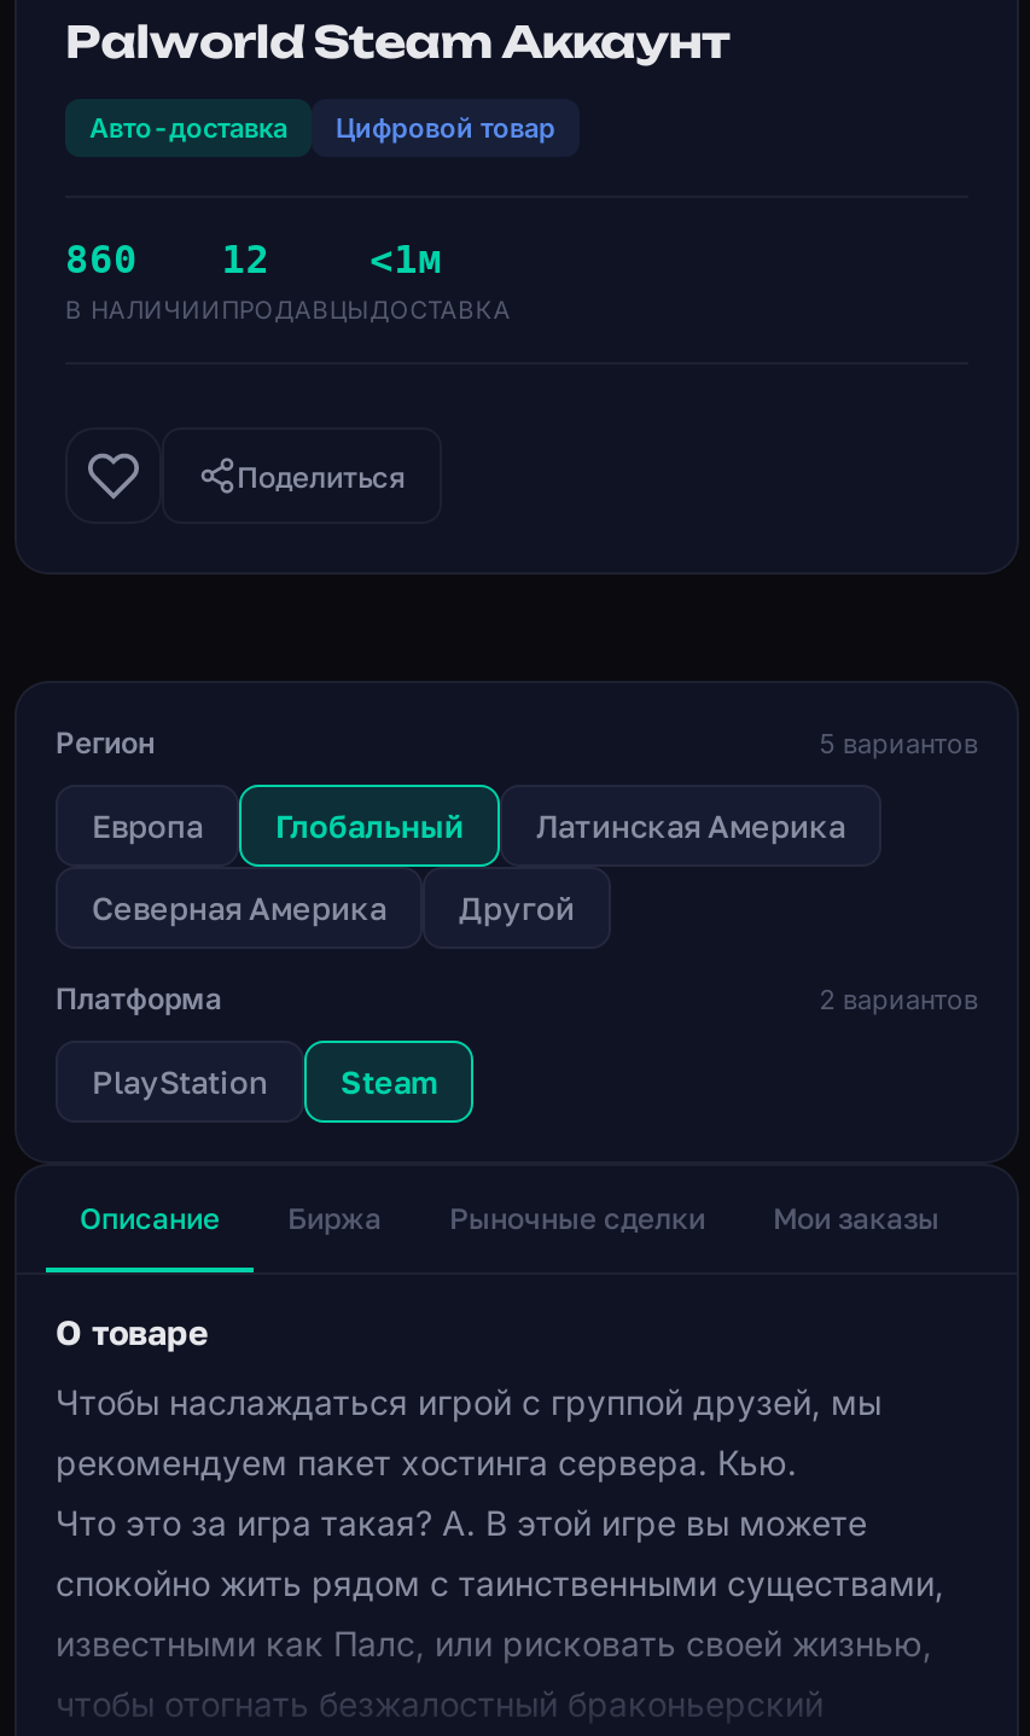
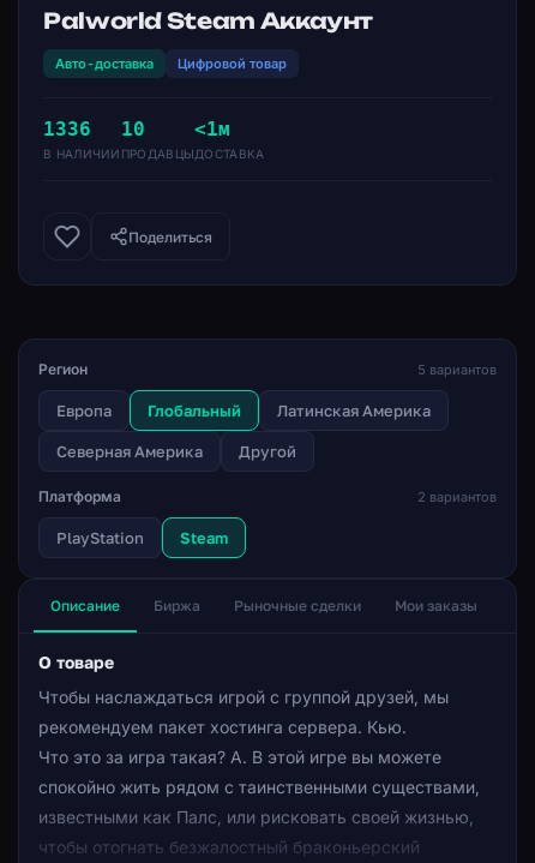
- 860
+ 1336

- 12
+ 10
